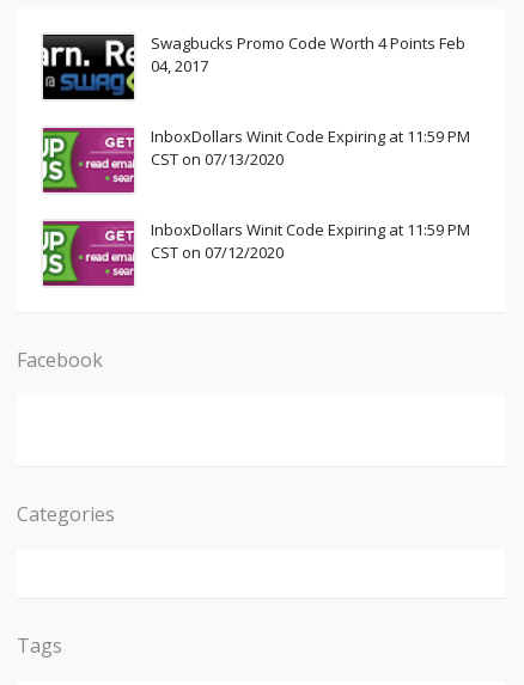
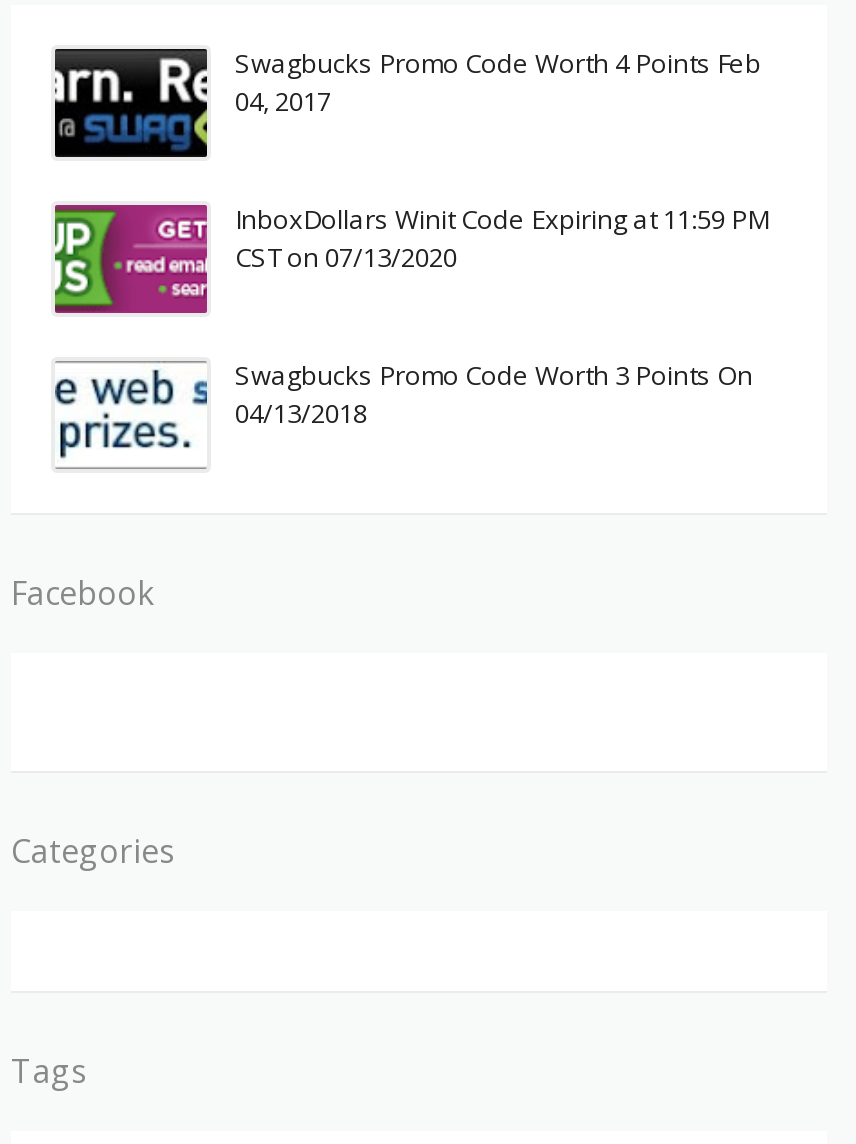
- [image]
- InboxDollars Winit Code Expiring at 11:59 PM
- CST on 07/12/2020
+ [image]
+ Swagbucks Promo Code Worth 3 Points On
+ 04/13/2018
